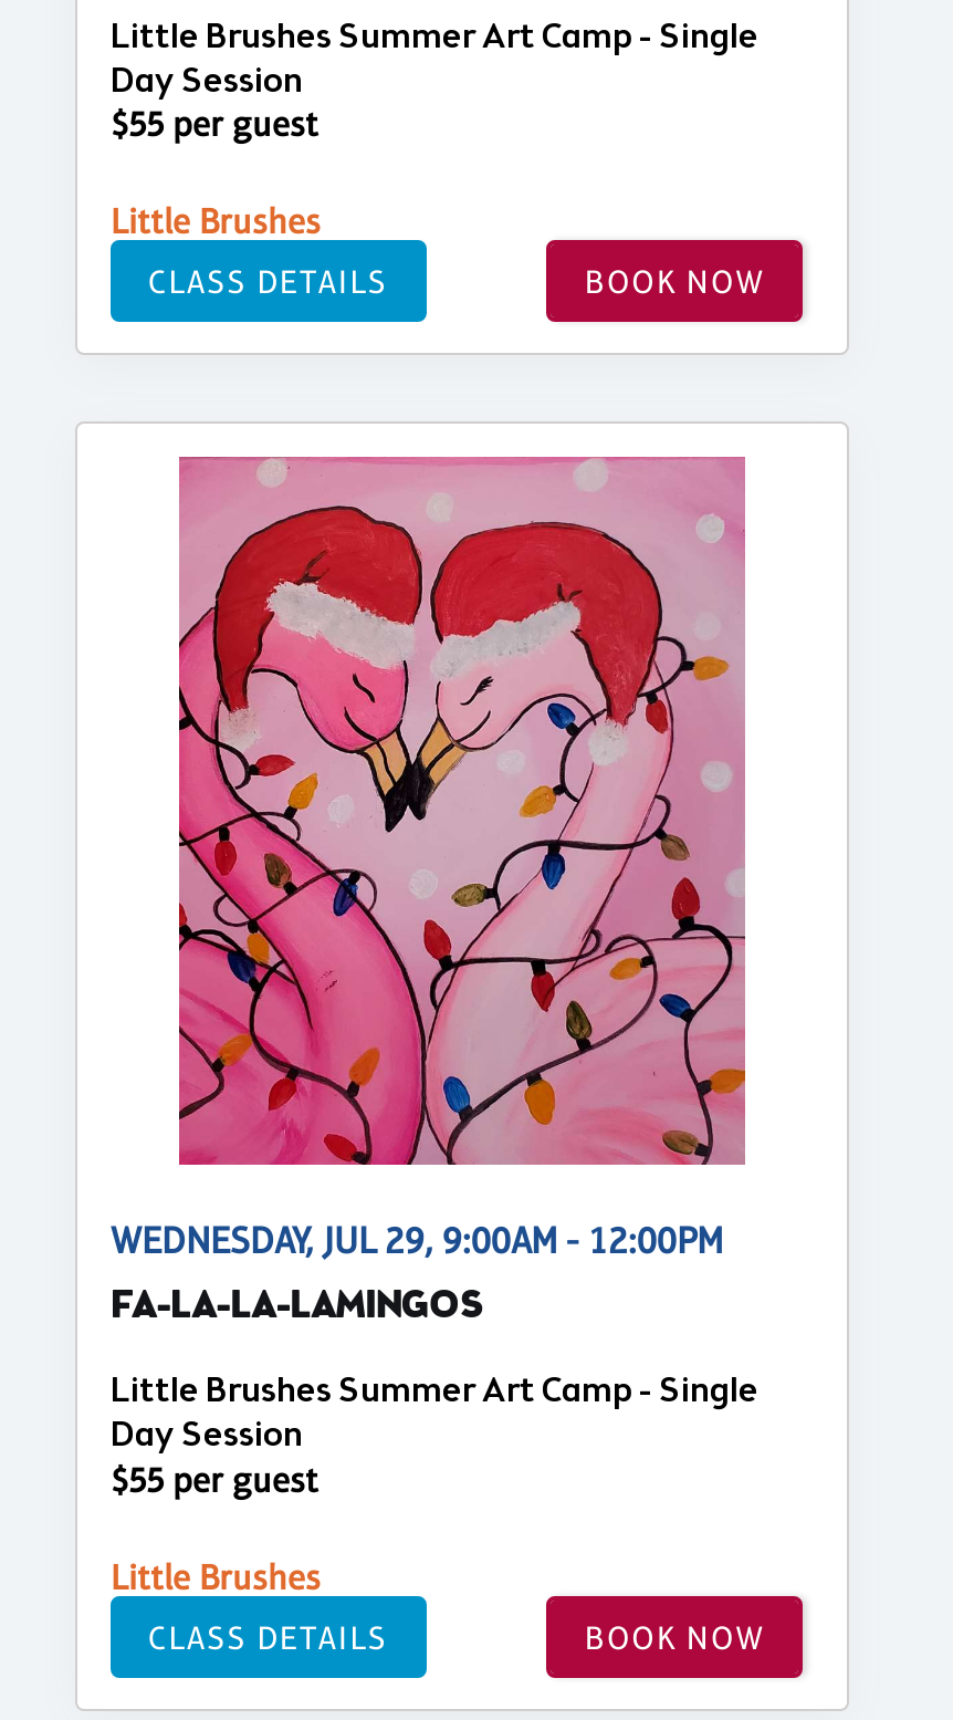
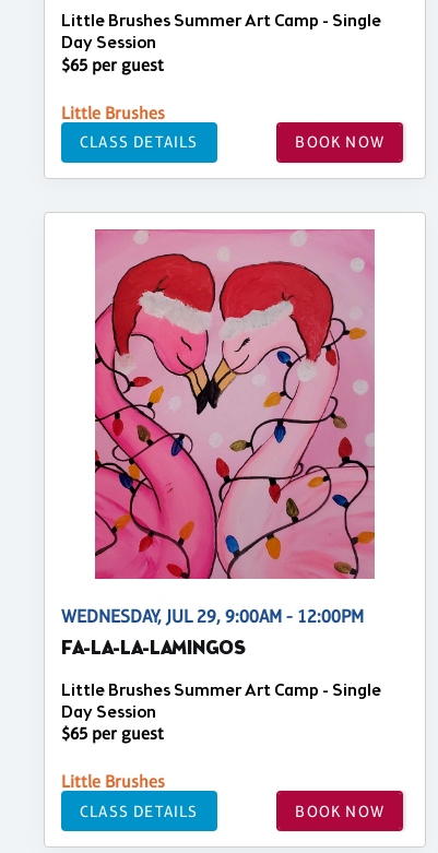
- $55 per guest
+ $65 per guest

- $55 per guest
+ $65 per guest
